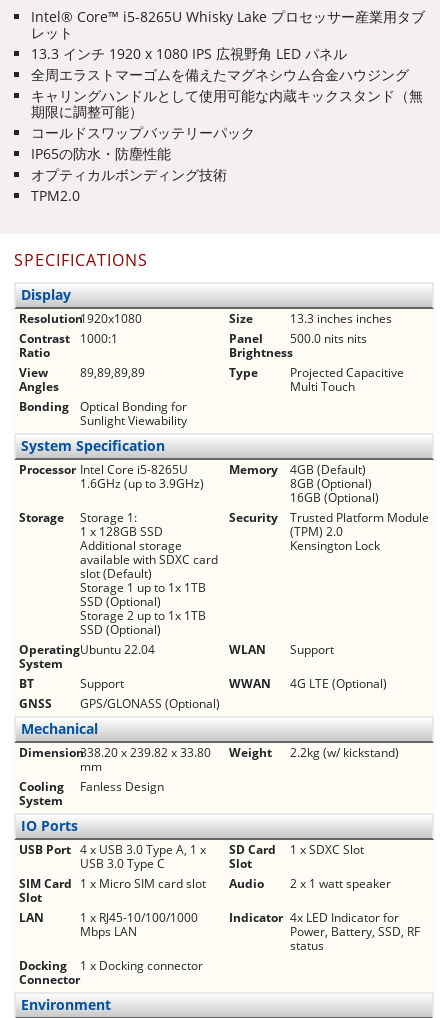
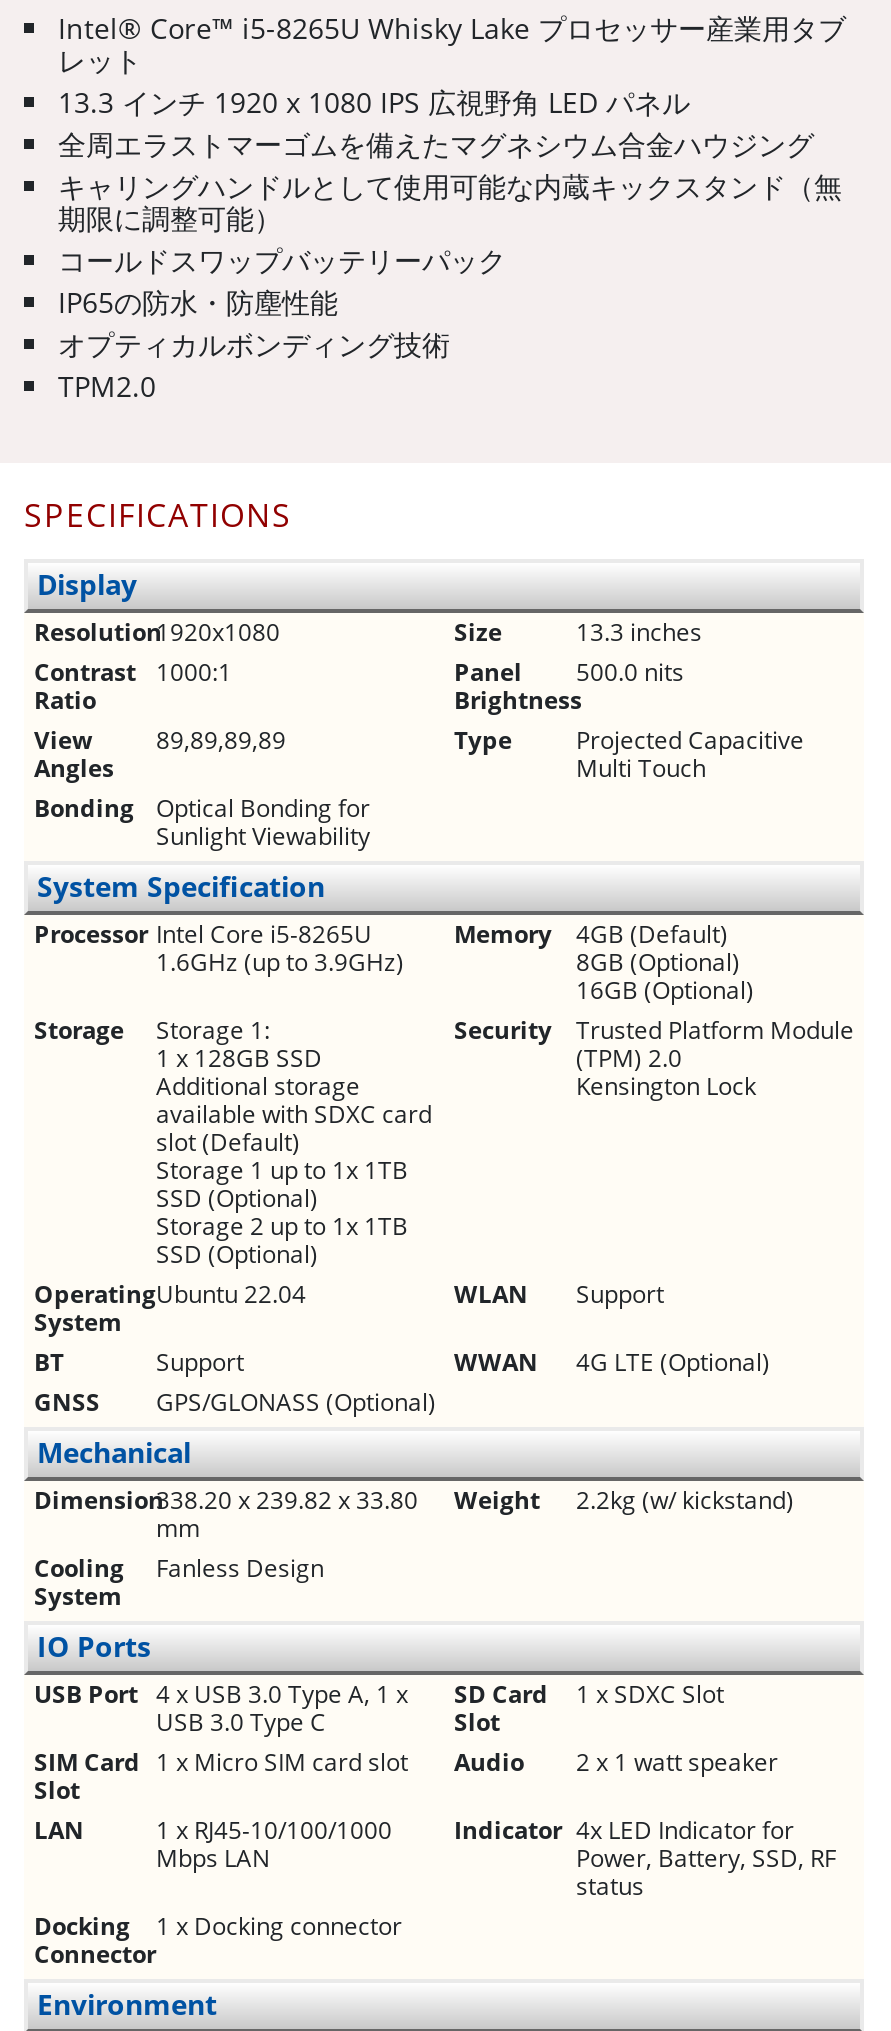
- 13.3 inches inches
+ 13.3 inches

- Panel 500.0 nits nits
+ Panel 500.0 nits
